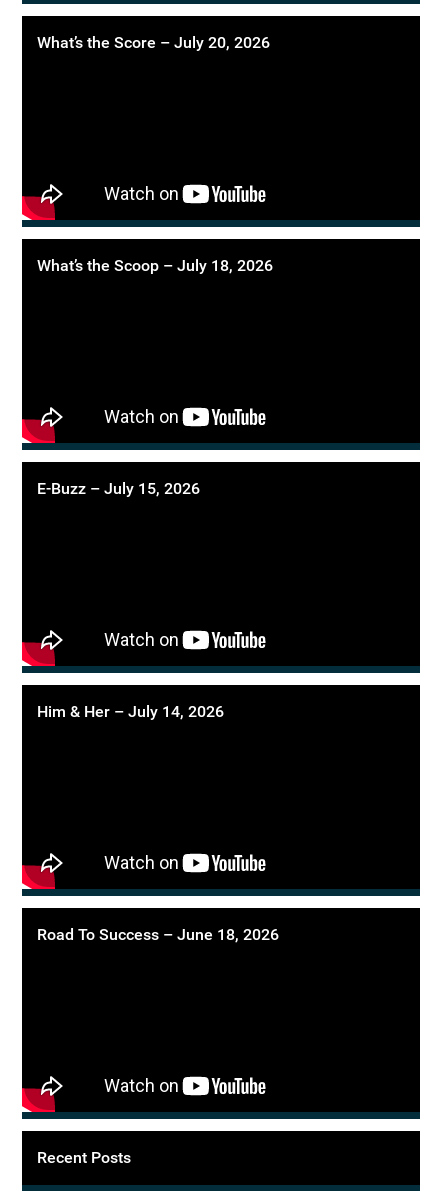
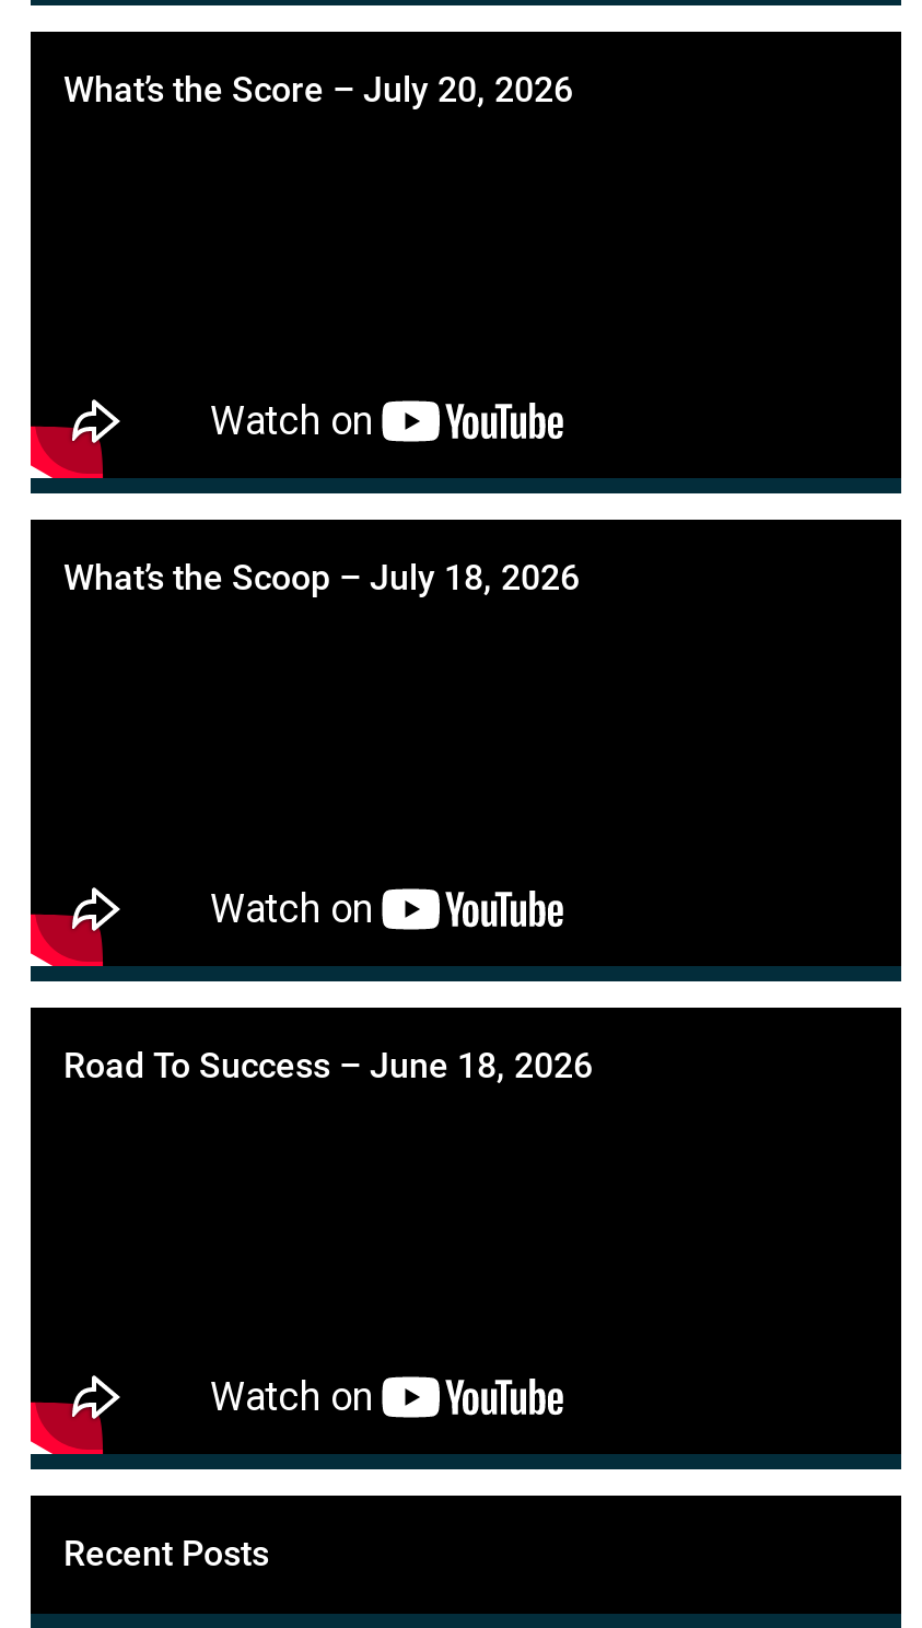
- E-Buzz – July 15, 2026

- Him & Her – July 14, 2026
